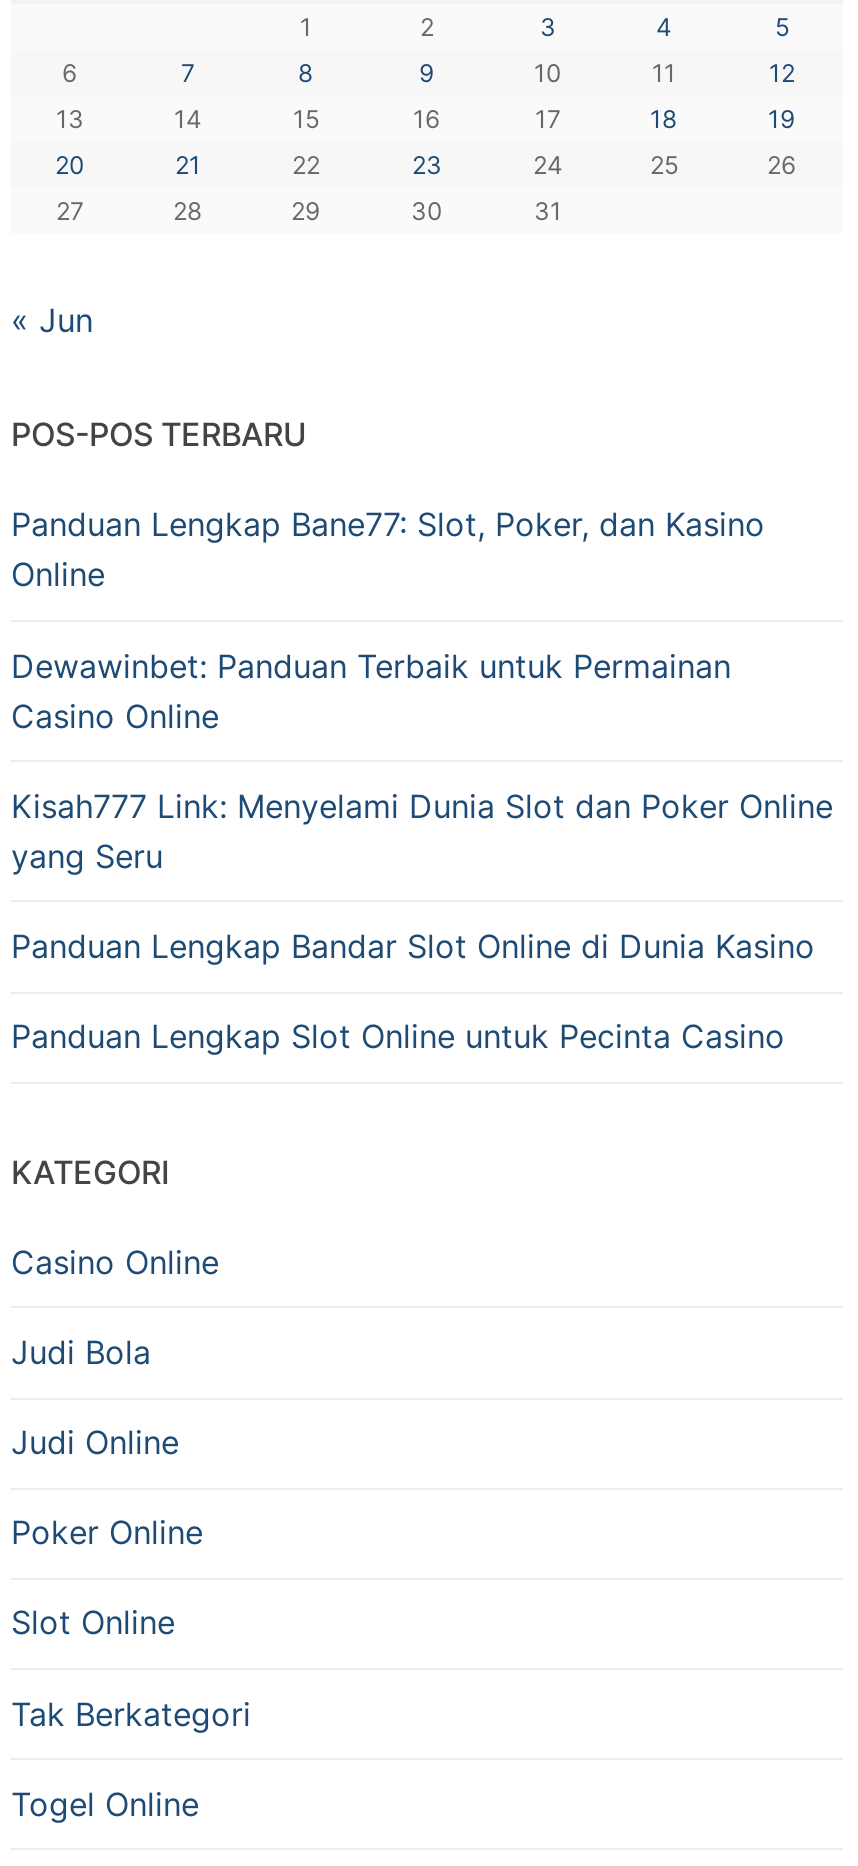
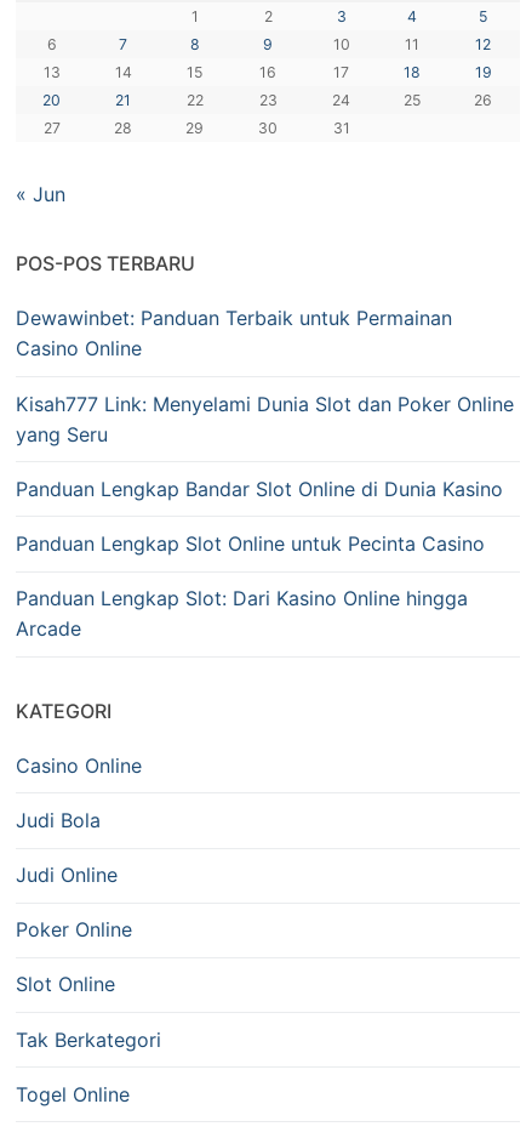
- Panduan Lengkap Bane77: Slot, Poker, dan Kasino
- Online

moved up: Dewawinbet: Panduan Terbaik untuk Permainan | Casino Online | Kisah777 Link: Menyelami Dunia Slot dan Poker Online | yang Seru | Panduan Lengkap Bandar Slot Online di Dunia Kasino | Panduan Lengkap Slot Online untuk Pecinta Casino

+ Panduan Lengkap Slot: Dari Kasino Online hingga
+ Arcade
